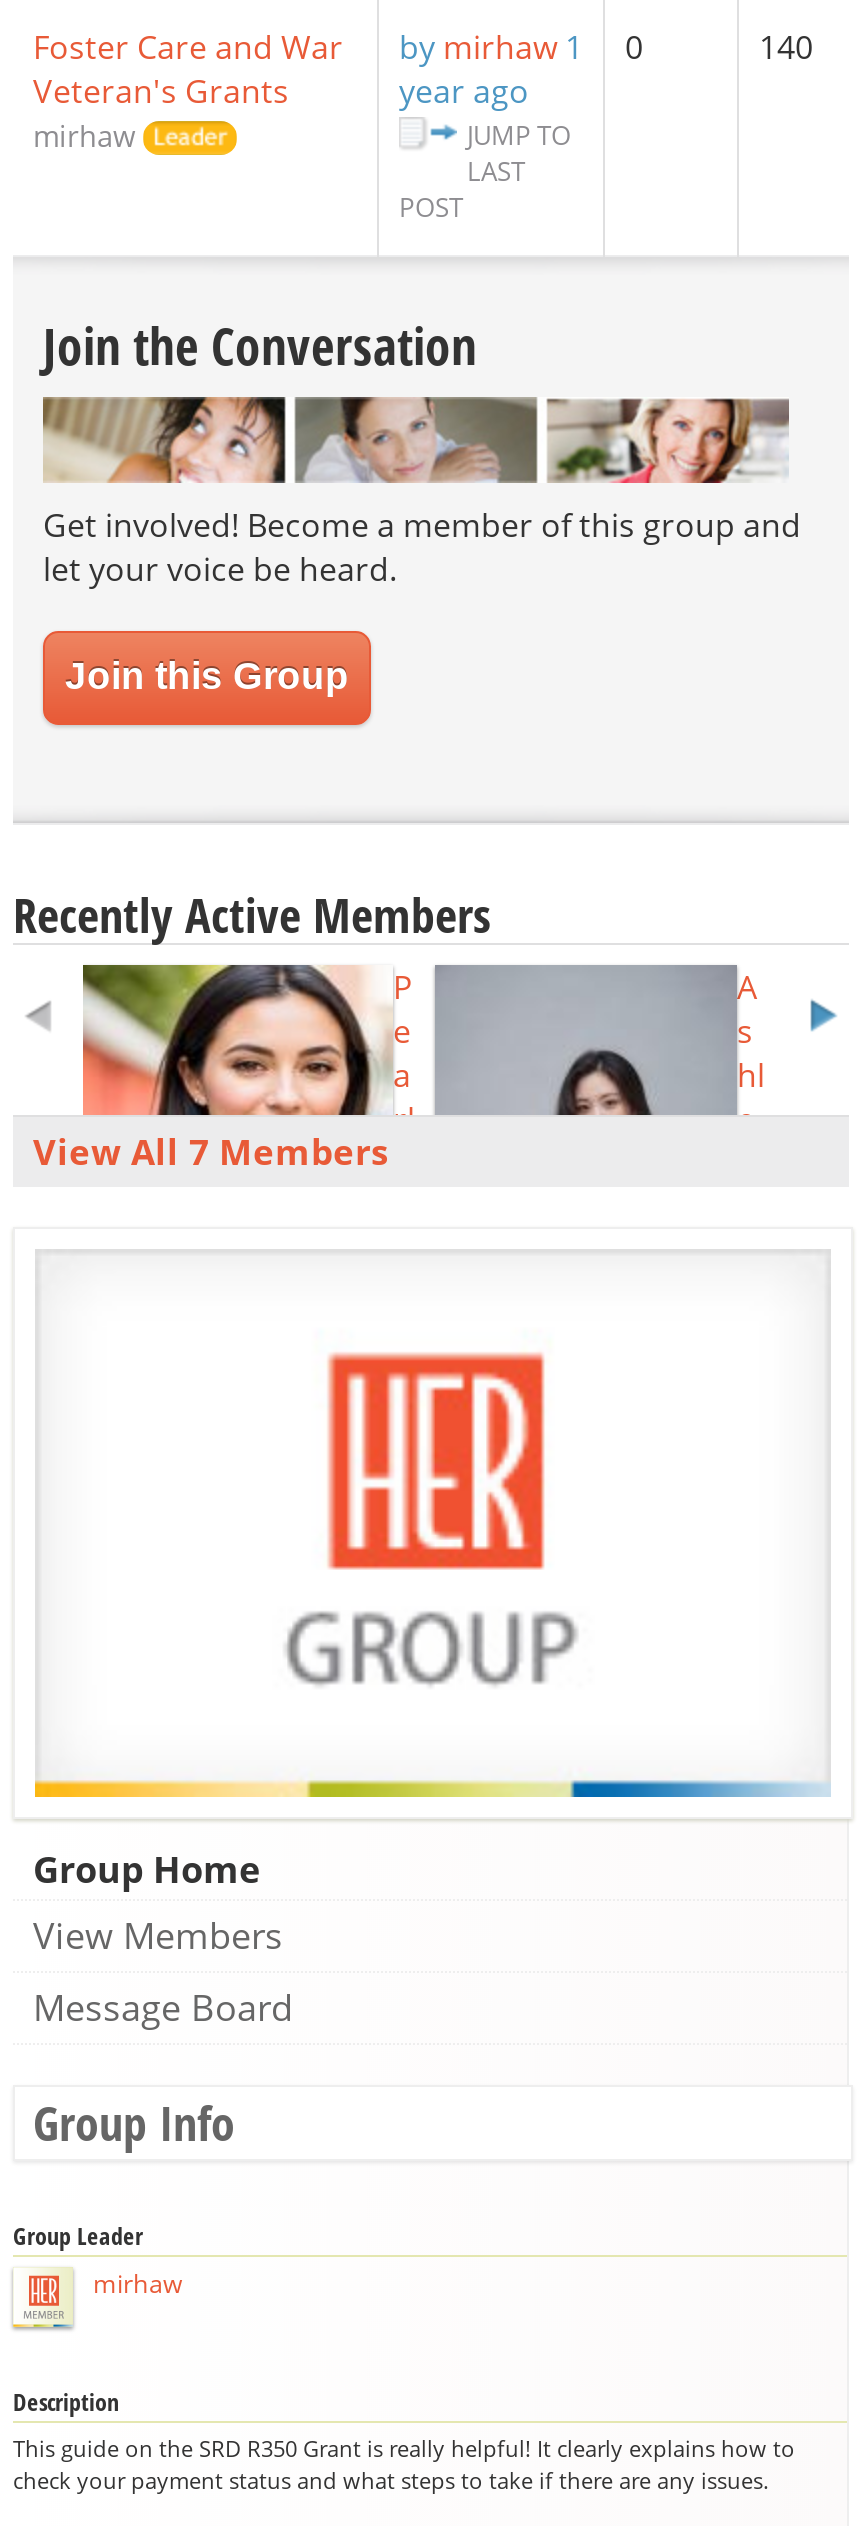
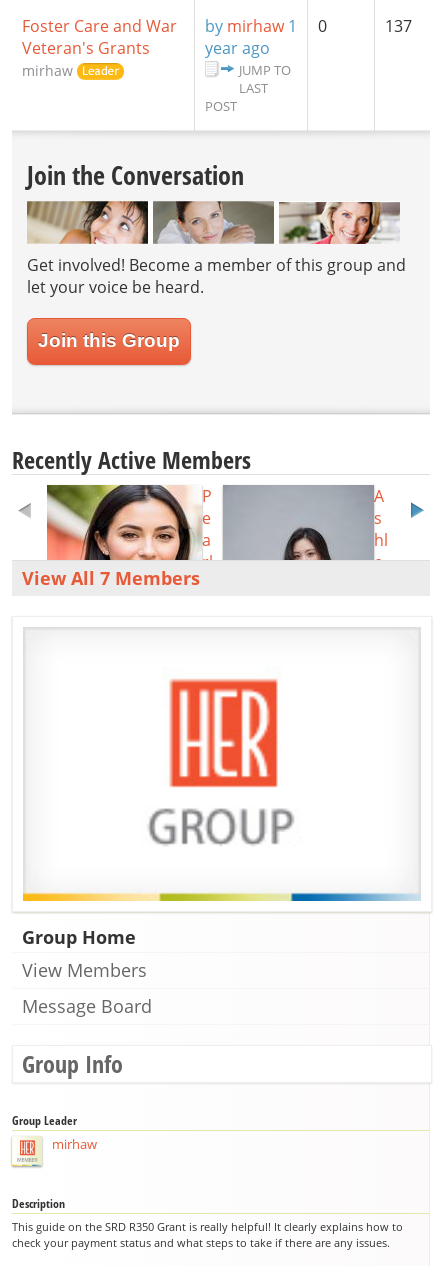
- 140
+ 137
